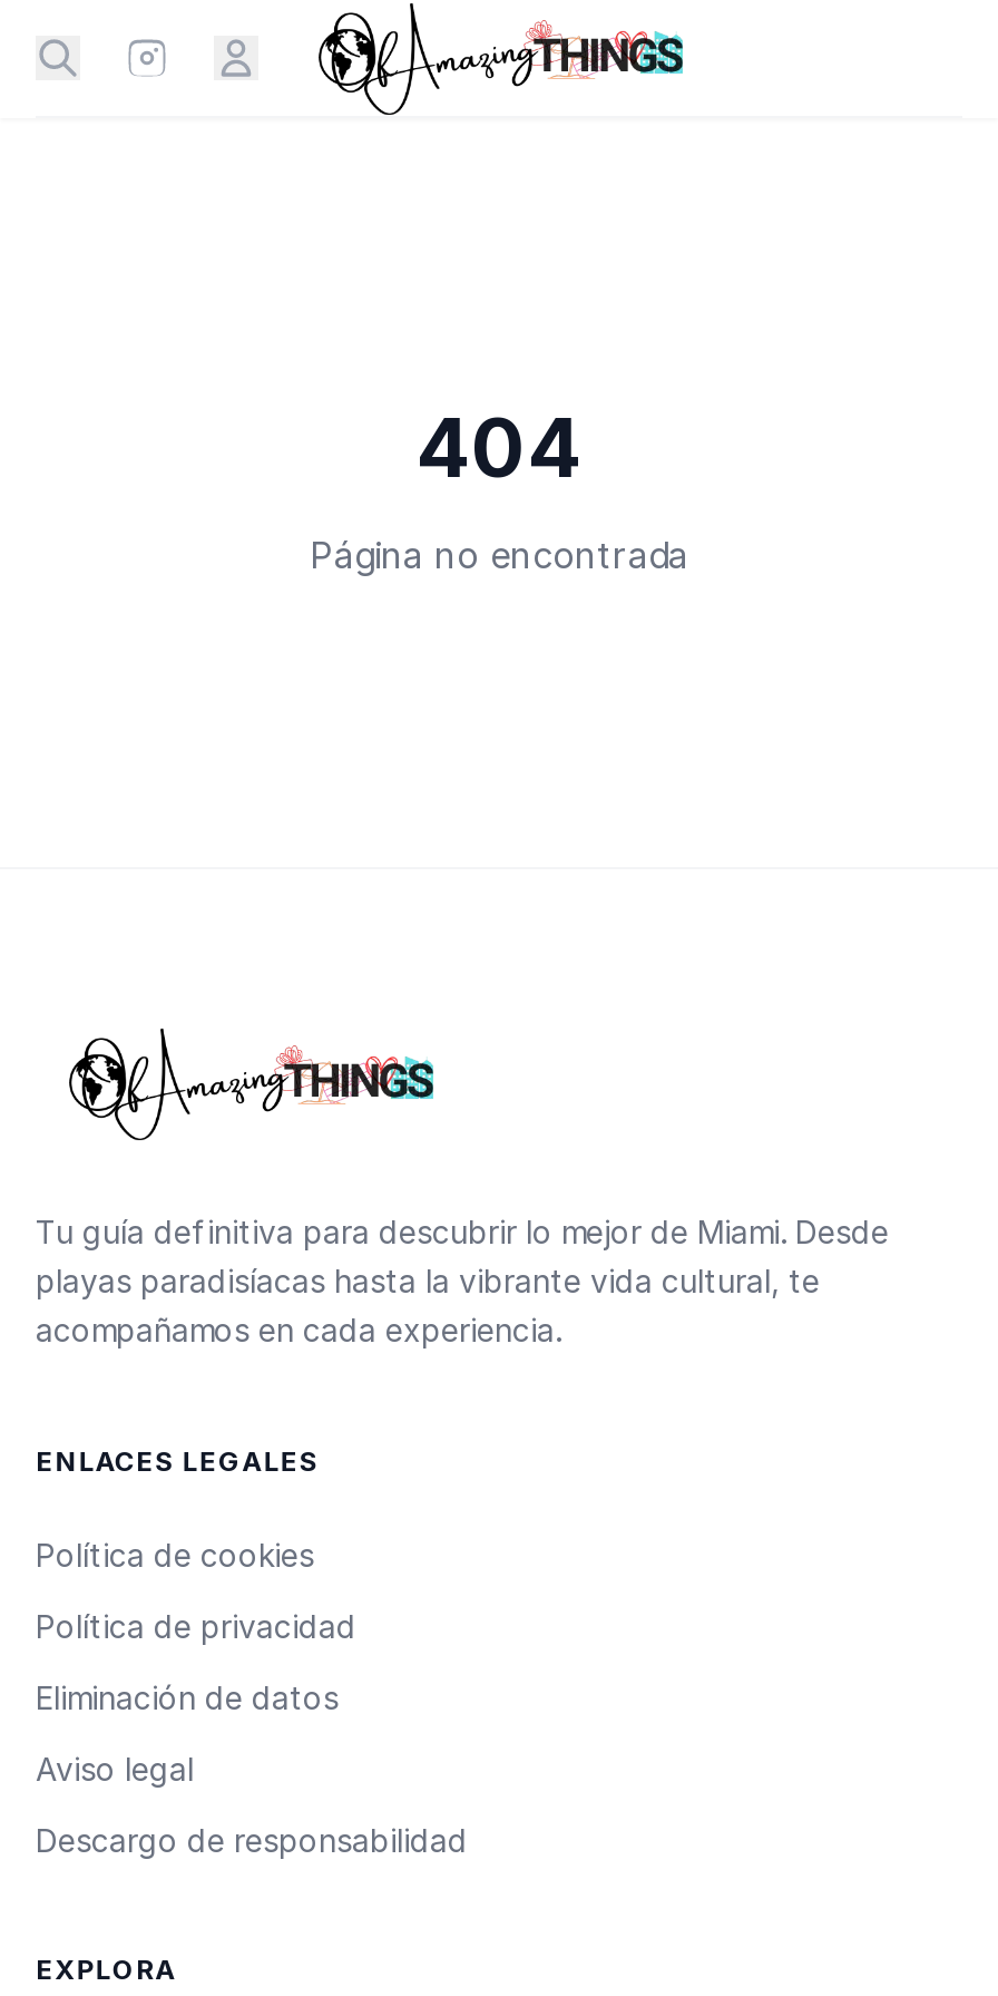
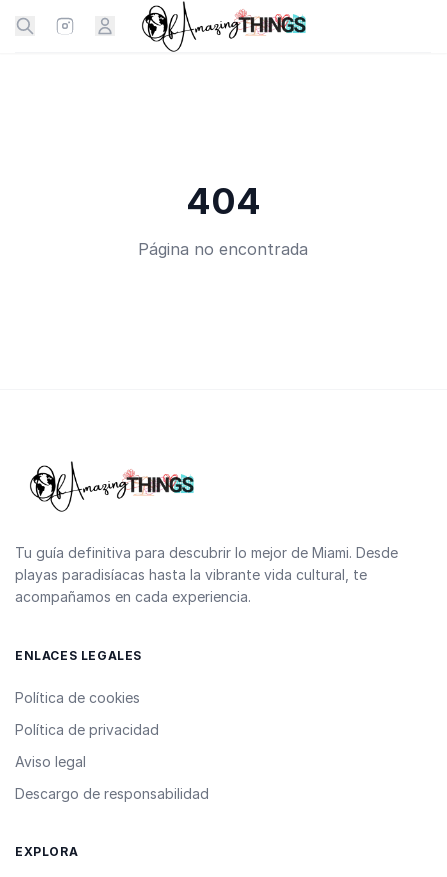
- Eliminación de datos
